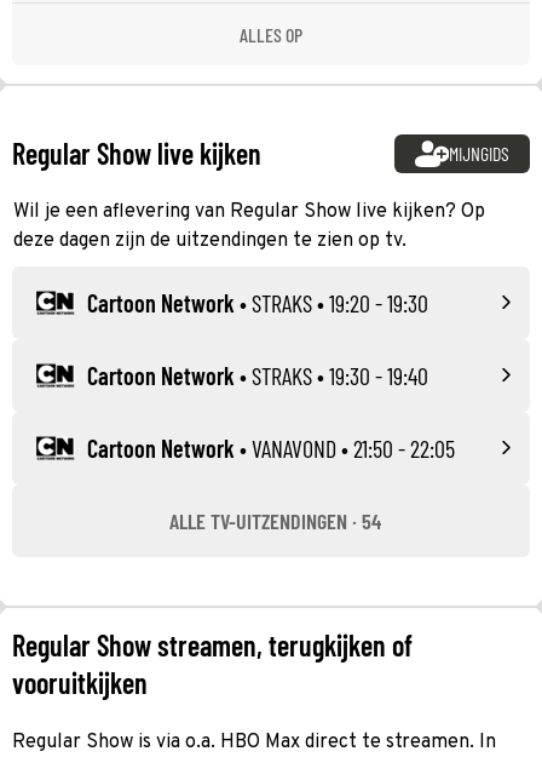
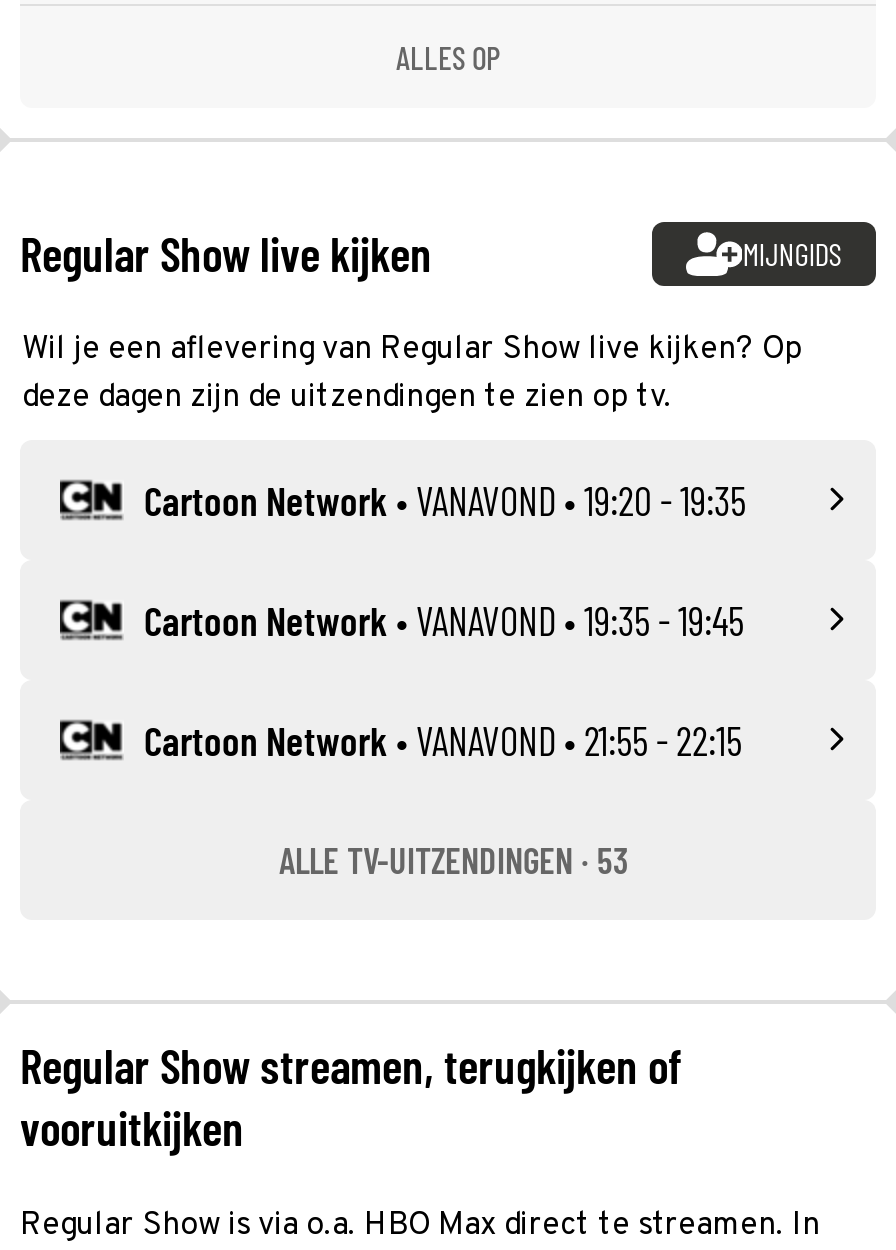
- Cartoon Network • STRAKS • 19:20 - 19:30
+ Cartoon Network • VANAVOND • 19:20 - 19:35

- Cartoon Network • STRAKS • 19:30 - 19:40
+ Cartoon Network • VANAVOND • 19:35 - 19:45

- Cartoon Network • VANAVOND • 21:50 - 22:05
+ Cartoon Network • VANAVOND • 21:55 - 22:15

- ALLE TV-UITZENDINGEN · 54
+ ALLE TV-UITZENDINGEN · 53
